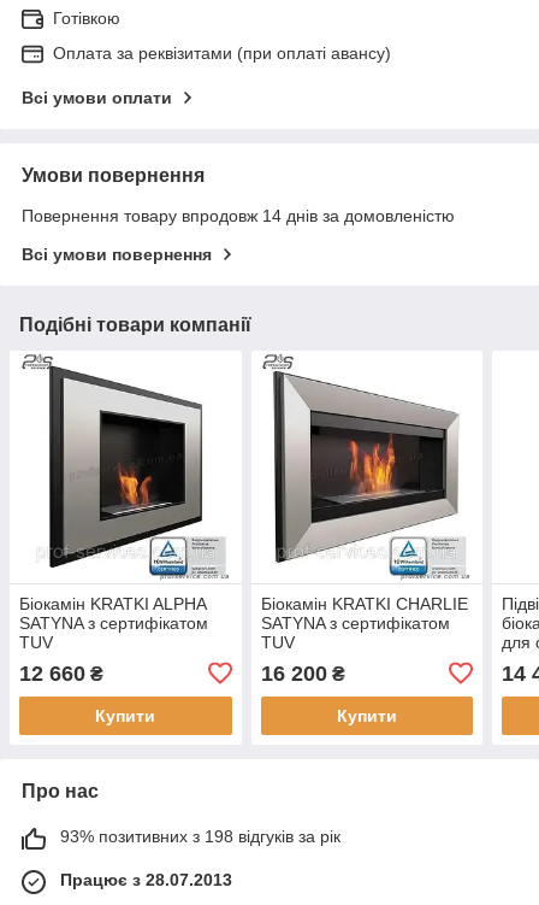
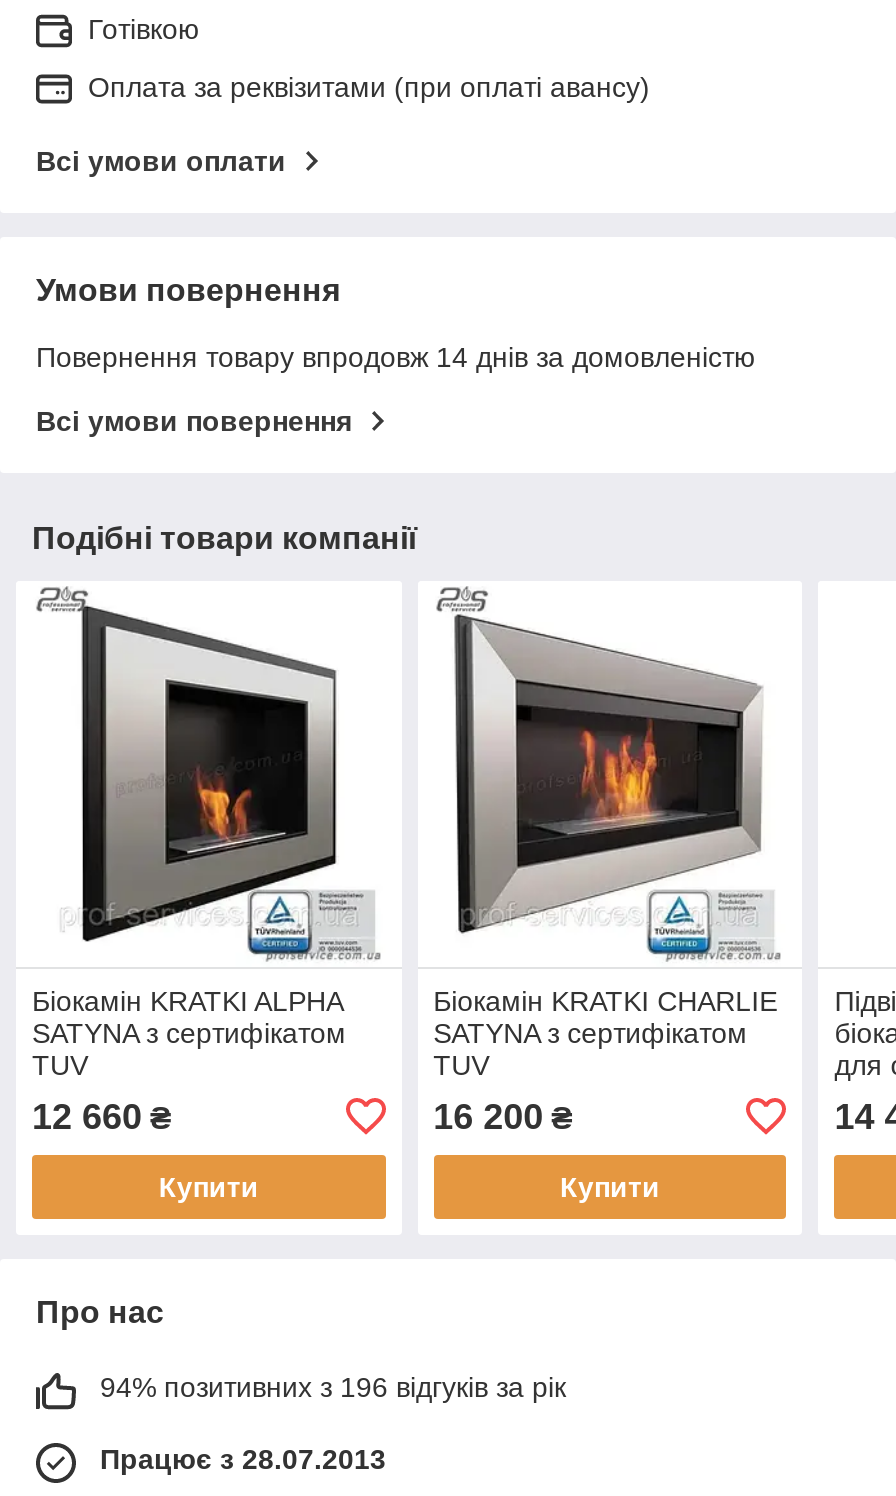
- 93% позитивних з 198 відгуків за рік
+ 94% позитивних з 196 відгуків за рік
